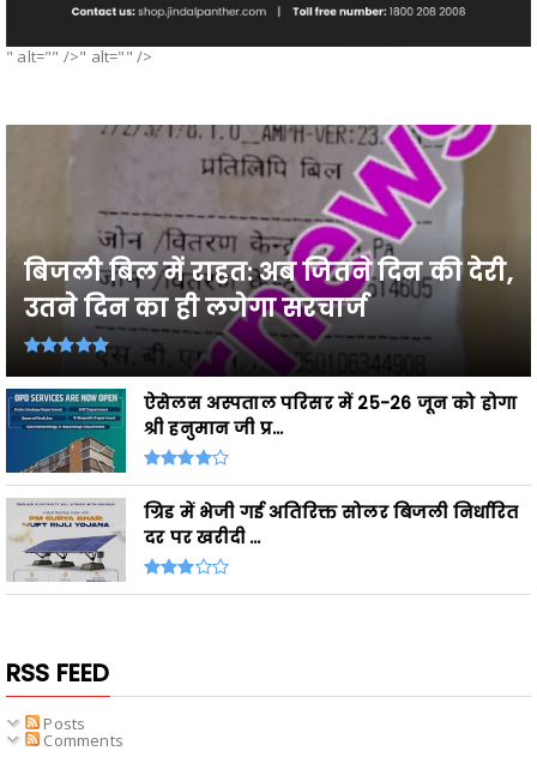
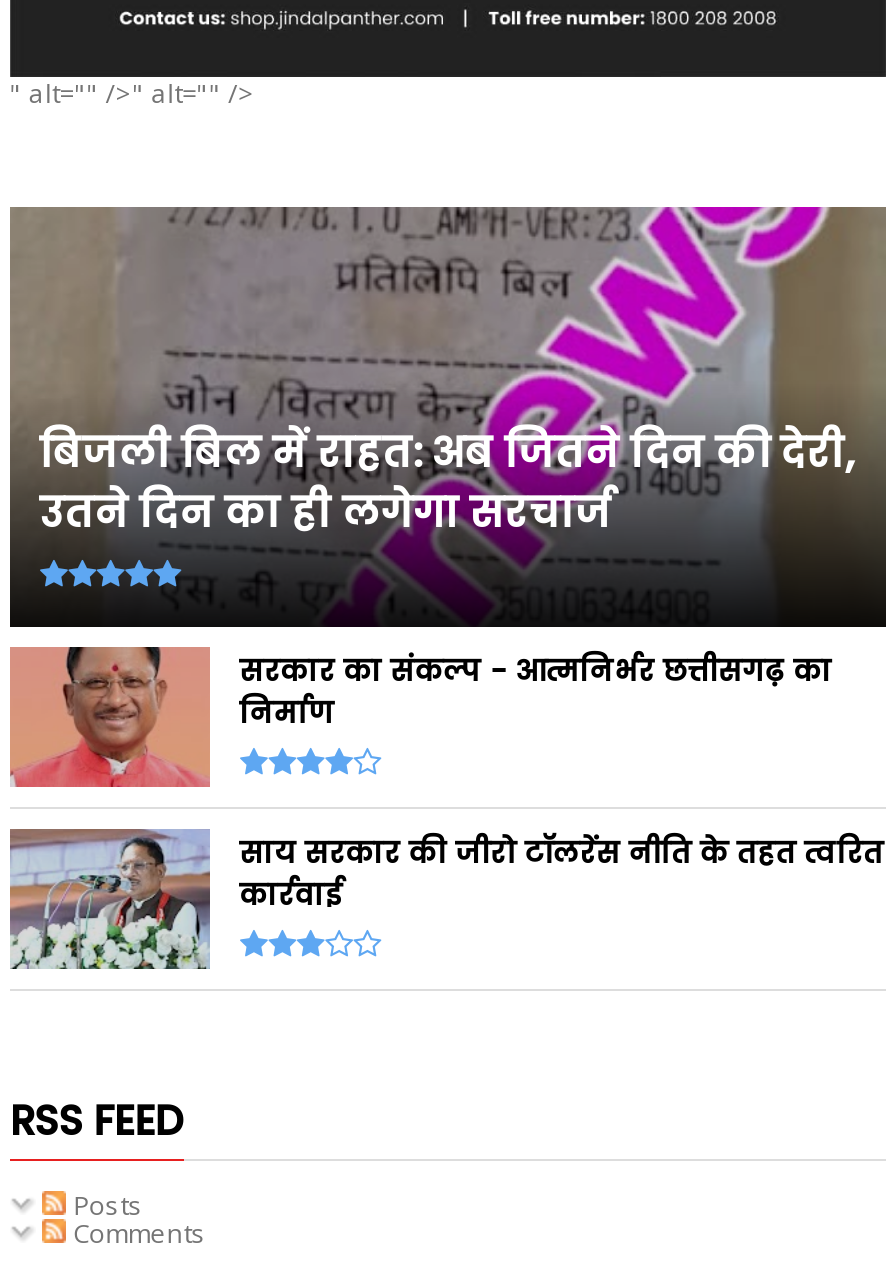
- [image]
- ऐसेलस अस्पताल परिसर में 25-26 जून को होगा
- श्री हनुमान जी प्र...
+ [image]
+ सरकार का संकल्प - आत्मनिर्भर छत्तीसगढ़ का
+ निर्माण

- [image]
- ग्रिड में भेजी गई अतिरिक्त सोलर बिजली निर्धारित
- दर पर खरीदी ...
+ [image]
+ साय सरकार की जीरो टॉलरेंस नीति के तहत त्वरित
+ कार्रवाई
